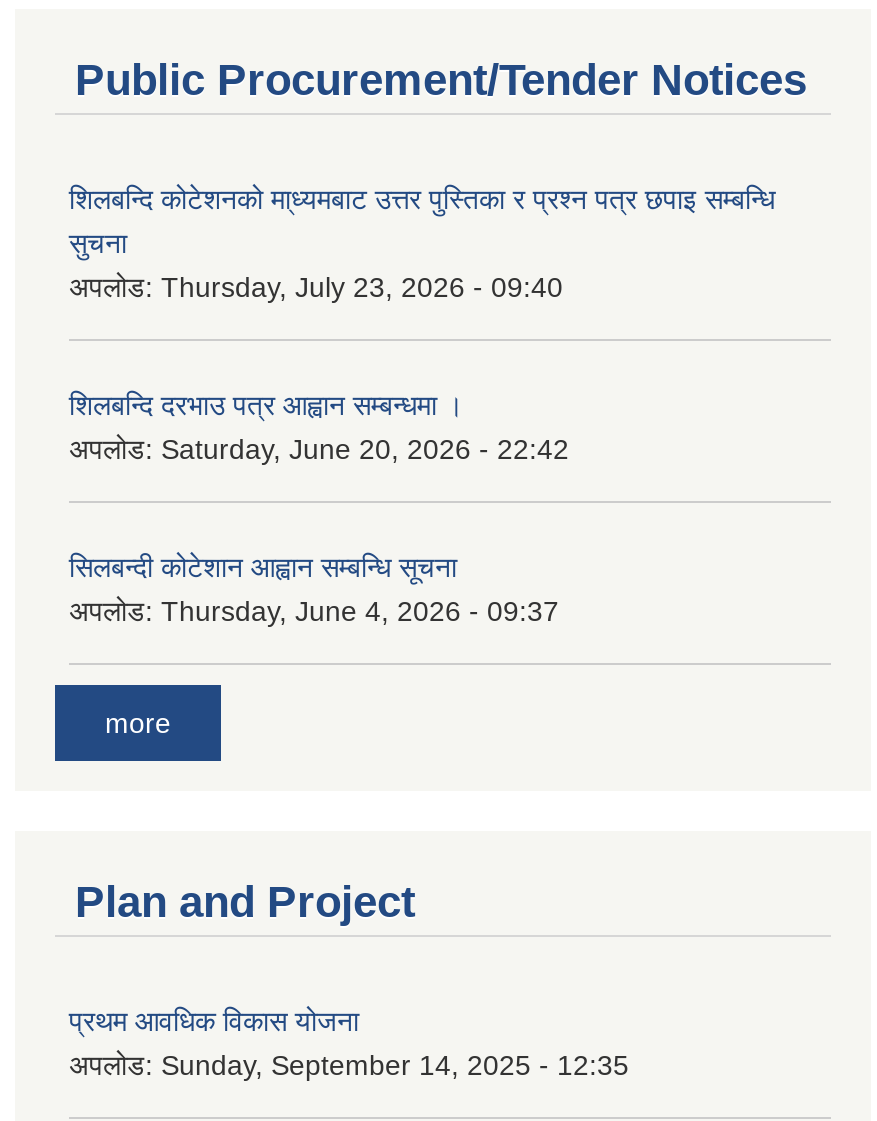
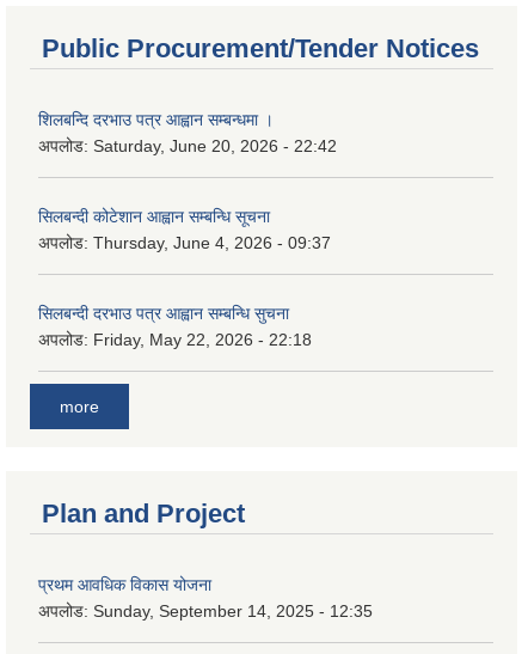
- शिलबन्दि कोटेशनको मा्ध्यमबाट उत्तर पुस्तिका र प्रश्न पत्र छपाइ सम्बन्धि
- सुचना
- अपलोड: Thursday, July 23, 2026 - 09:40

moved up: शिलबन्दि दरभाउ पत्र आह्वान सम्बन्धमा । | अपलोड: Saturday, June 20, 2026 - 22:42 | सिलबन्दी कोटेशान आह्वान सम्बन्धि सूचना | अपलोड: Thursday, June 4, 2026 - 09:37

+ सिलबन्दी दरभाउ पत्र आह्वान सम्बन्धि सुचना
+ अपलोड: Friday, May 22, 2026 - 22:18
